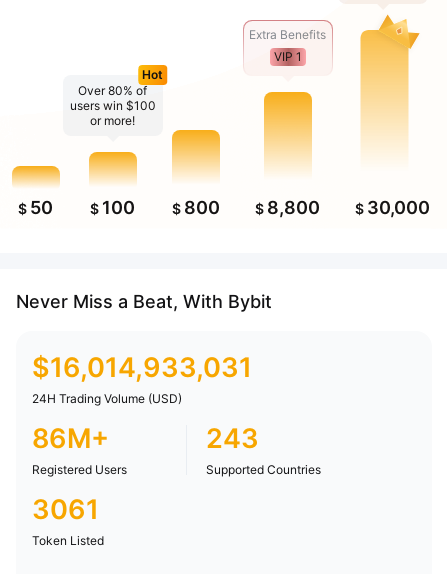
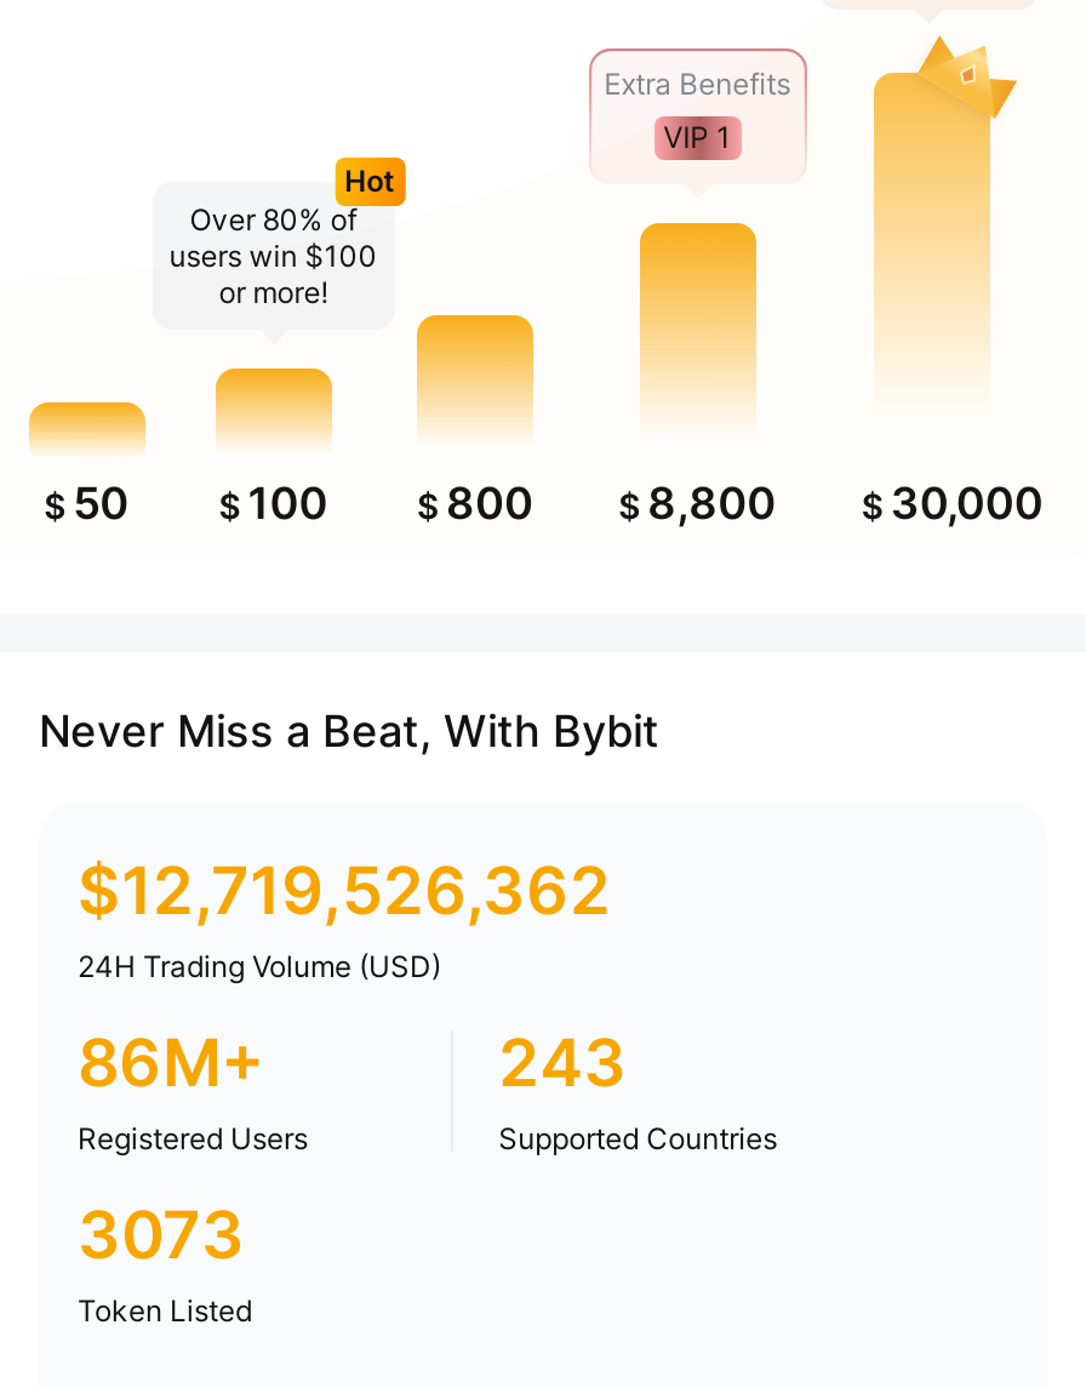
- $16,014,933,031
+ $12,719,526,362

- 3061
+ 3073
